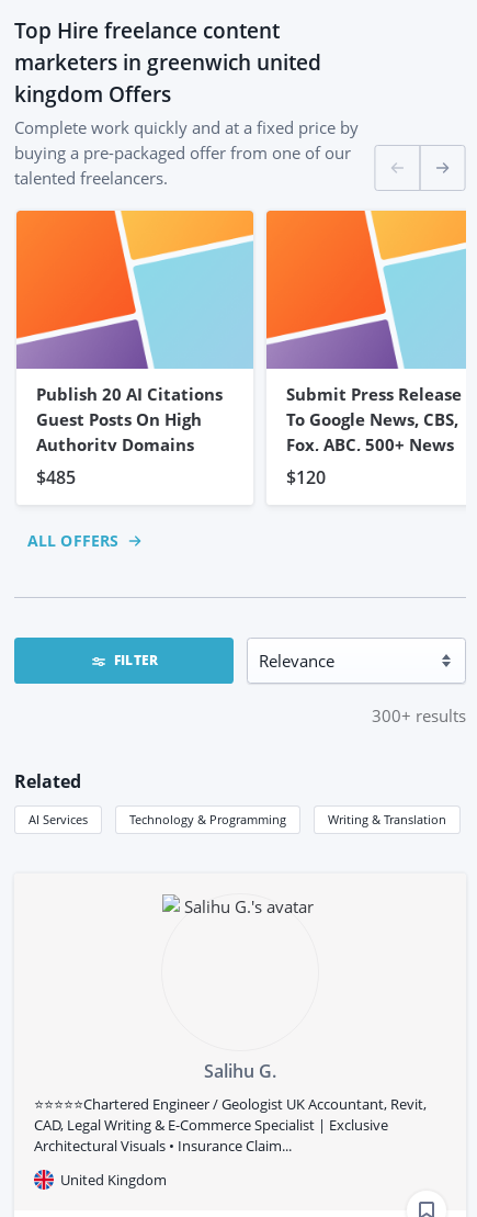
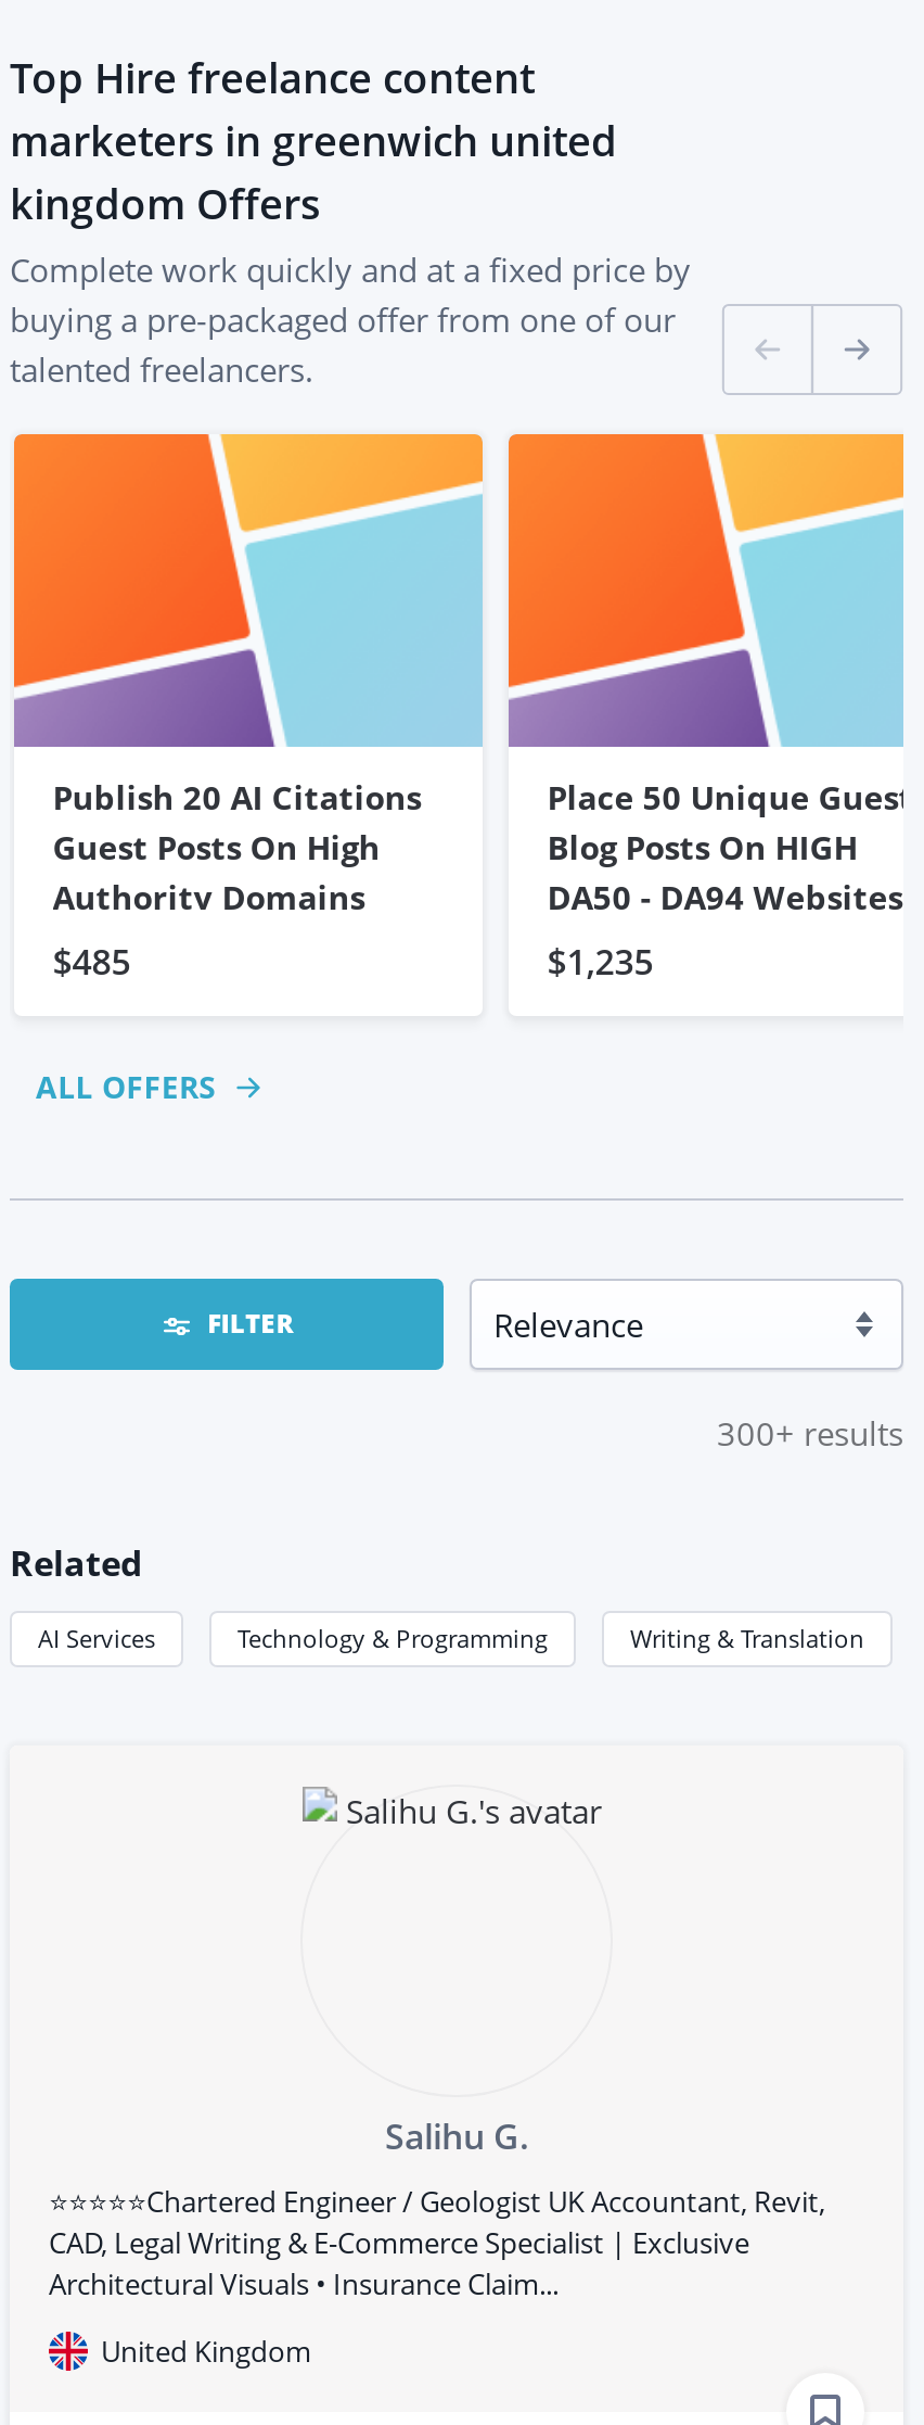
- Submit Press Release
- To Google News, CBS,
- Fox, ABC, 500+ News
- $120
+ Place 50 Unique Guest
+ Blog Posts On HIGH
+ DA50 - DA94 Websites
+ $1,235
